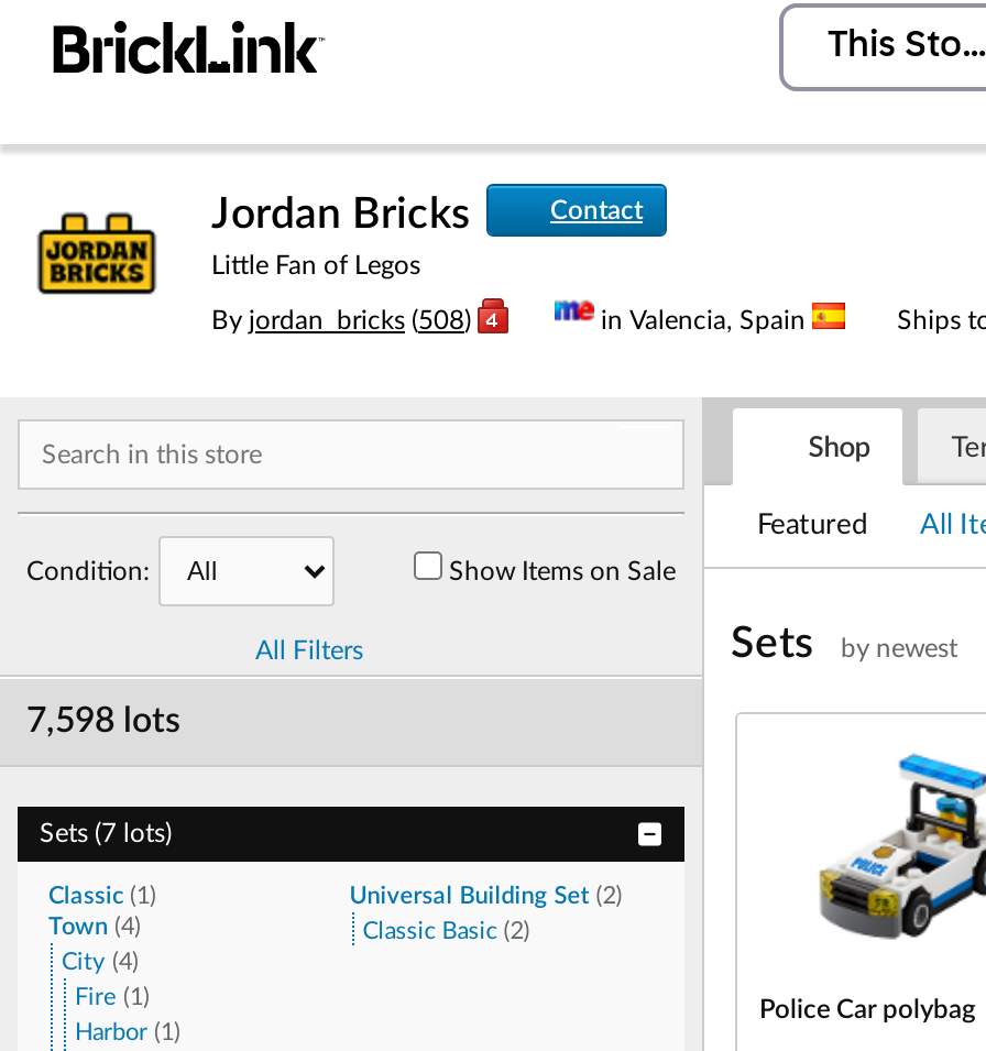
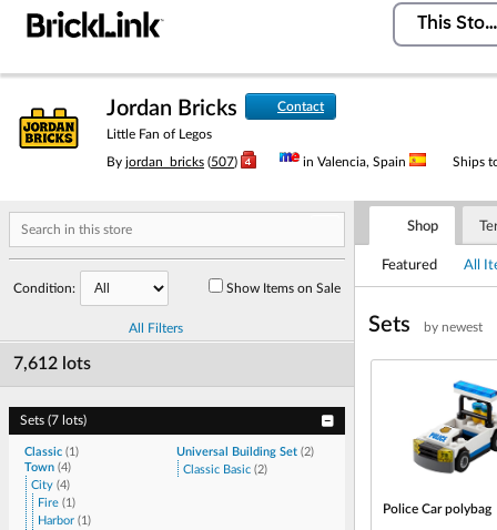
- By jordan_bricks (508)
+ By jordan_bricks (507)

- 7,598 lots
+ 7,612 lots
